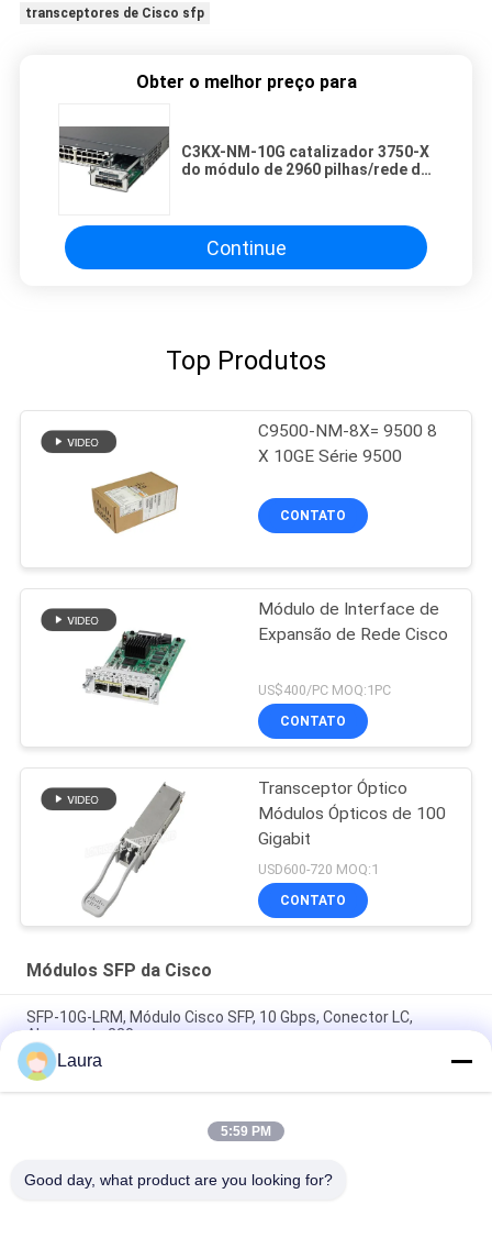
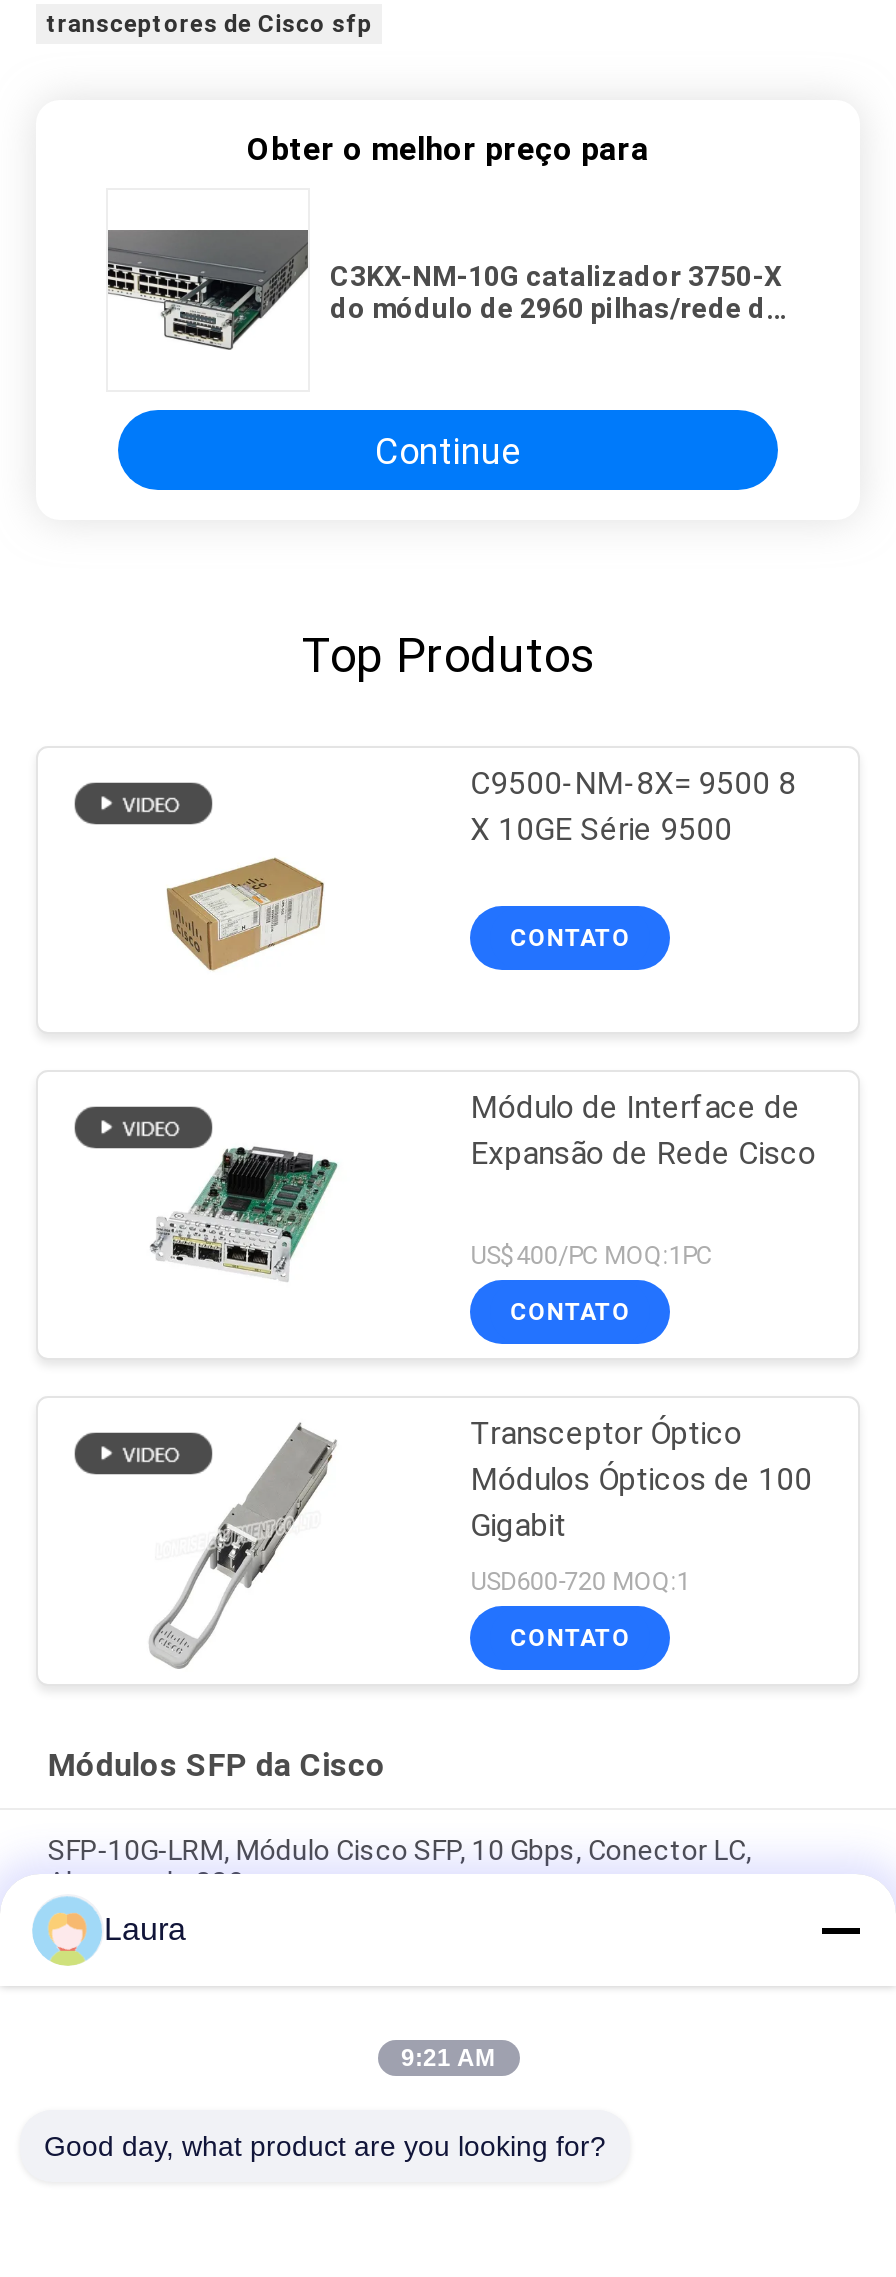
- 5:59 PM
+ 9:21 AM
